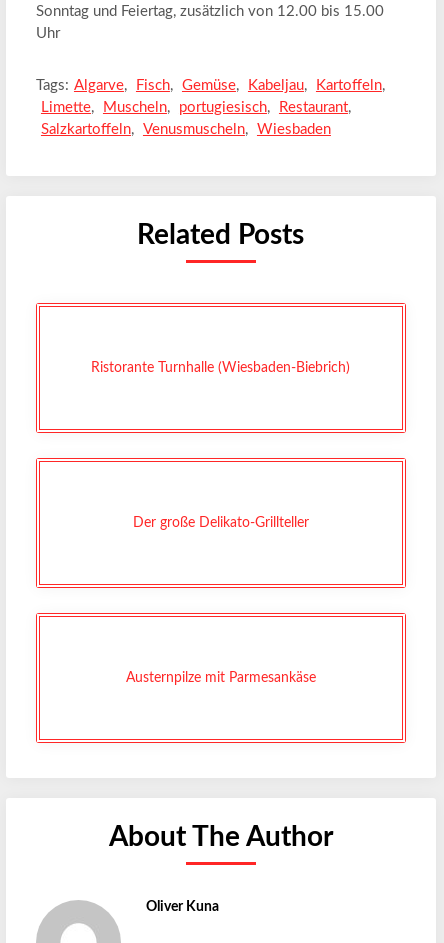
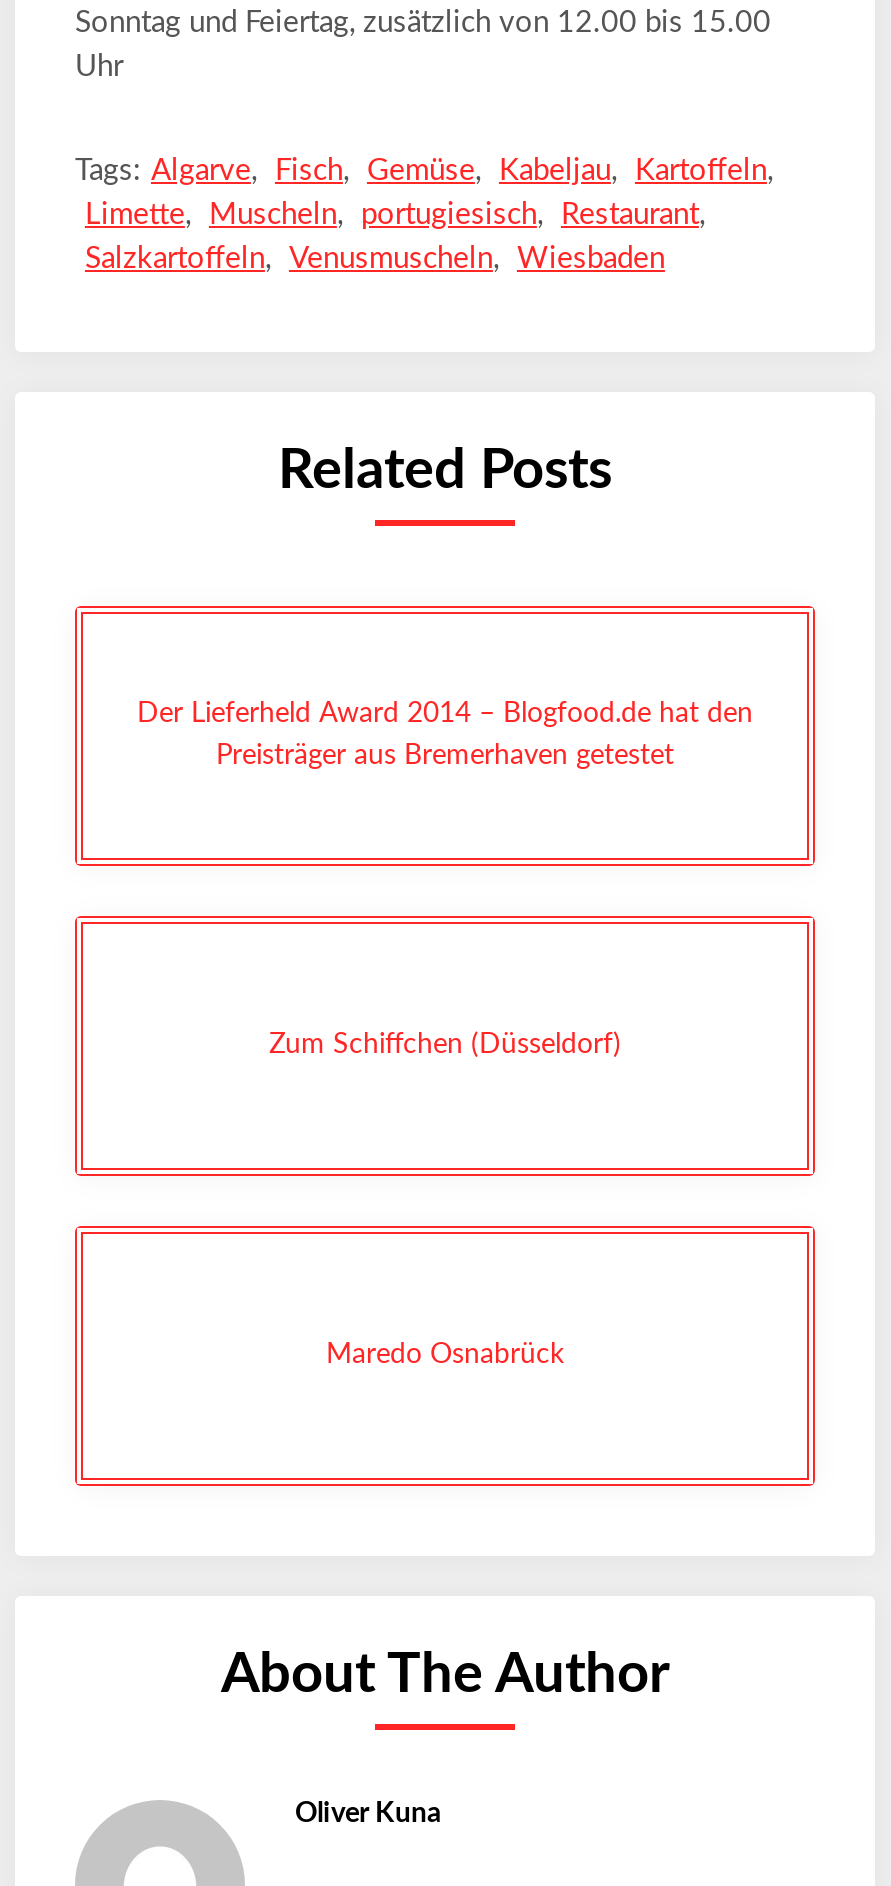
- Ristorante Turnhalle (Wiesbaden-Biebrich)
+ Der Lieferheld Award 2014 – Blogfood.de hat den
+ Preisträger aus Bremerhaven getestet

- Der große Delikato-Grillteller
+ Zum Schiffchen (Düsseldorf)

- Austernpilze mit Parmesankäse
+ Maredo Osnabrück
